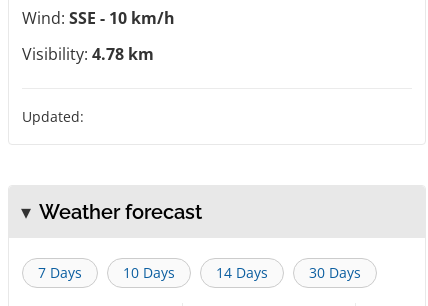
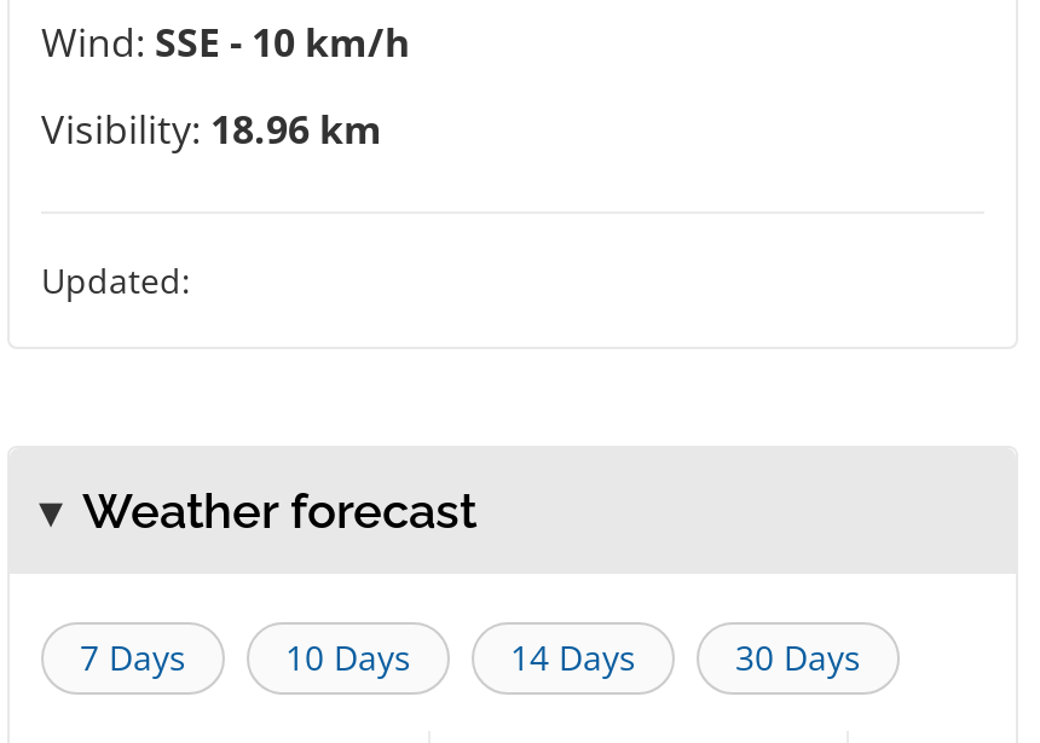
- Visibility: 4.78 km
+ Visibility: 18.96 km
